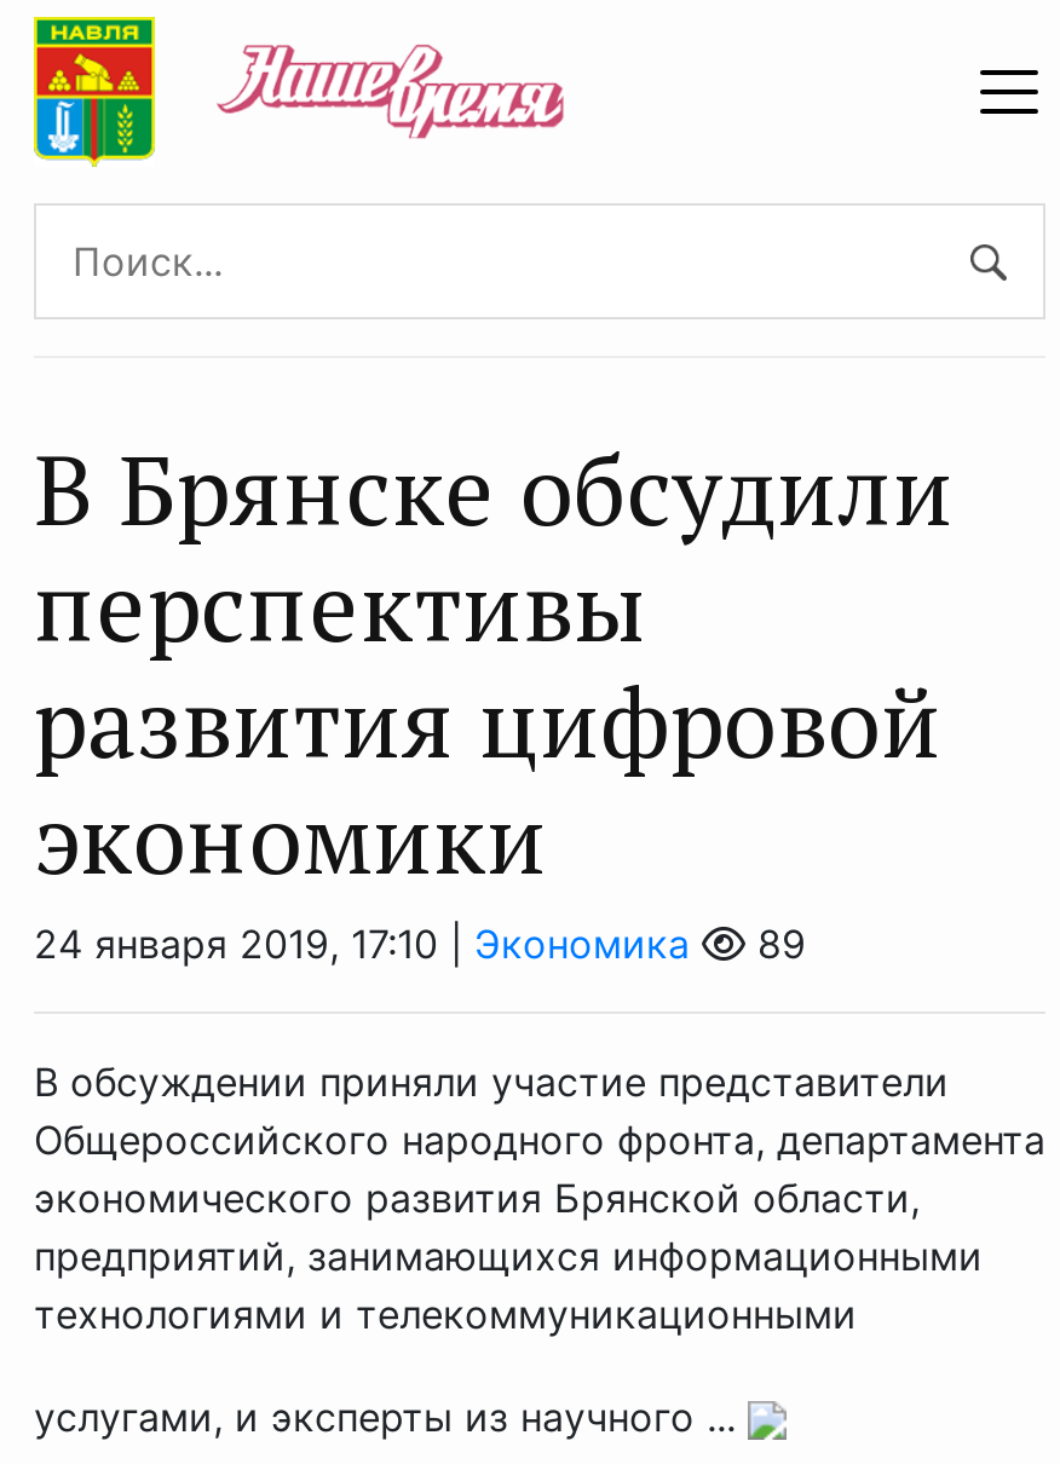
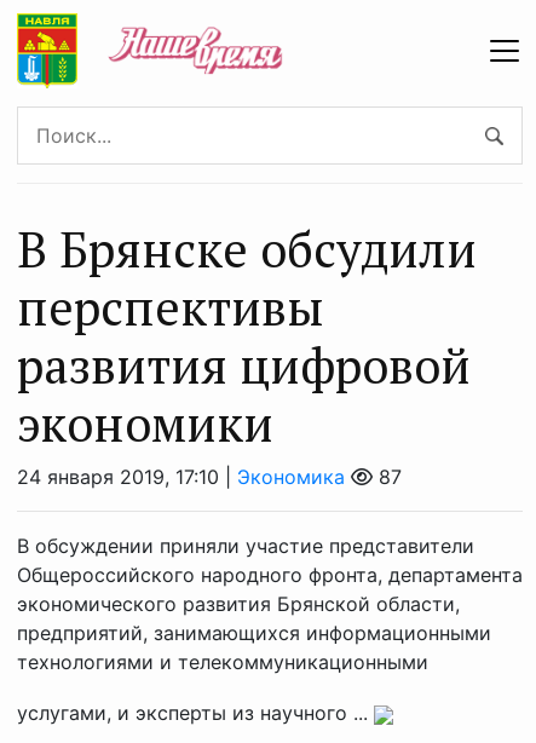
- 89
+ 87
